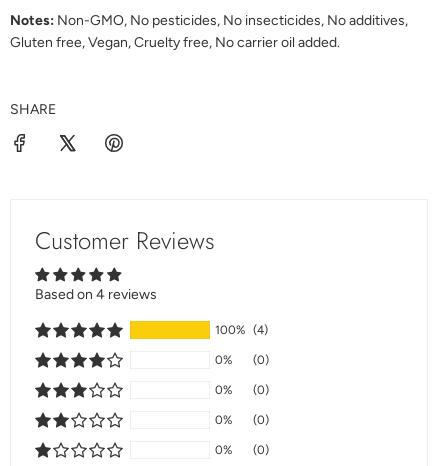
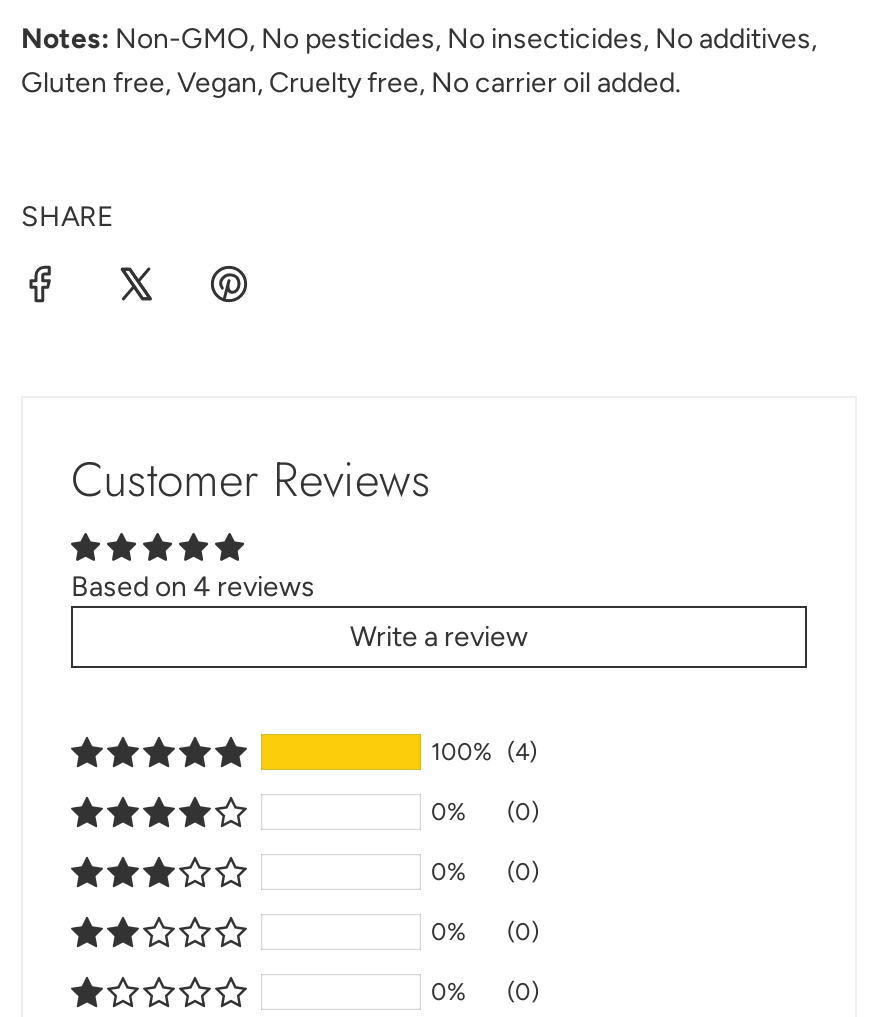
+ Write a review
